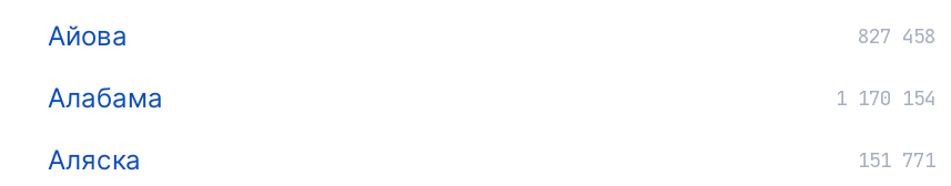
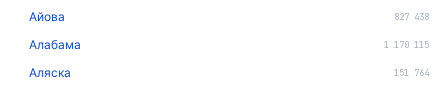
- 827 458
+ 827 438

- 1 170 154
+ 1 170 115

- 151 771
+ 151 764
